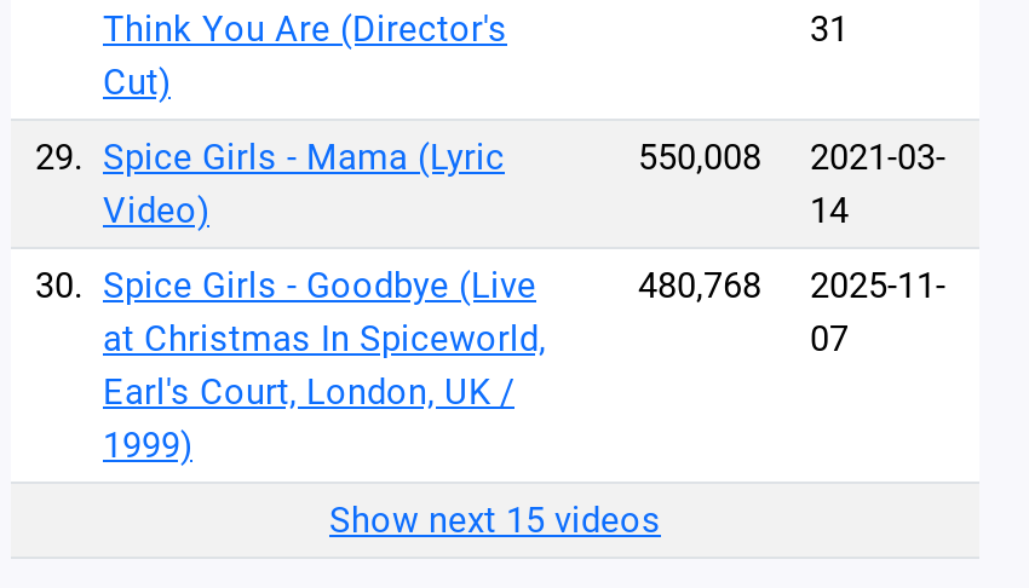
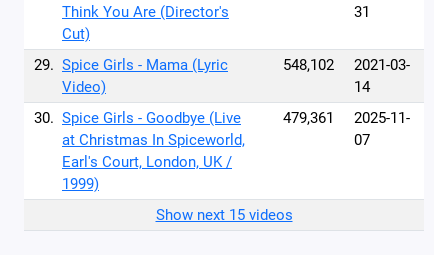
- 550,008 2021-03-
+ 548,102 2021-03-

- 480,768 2025-11-
+ 479,361 2025-11-
